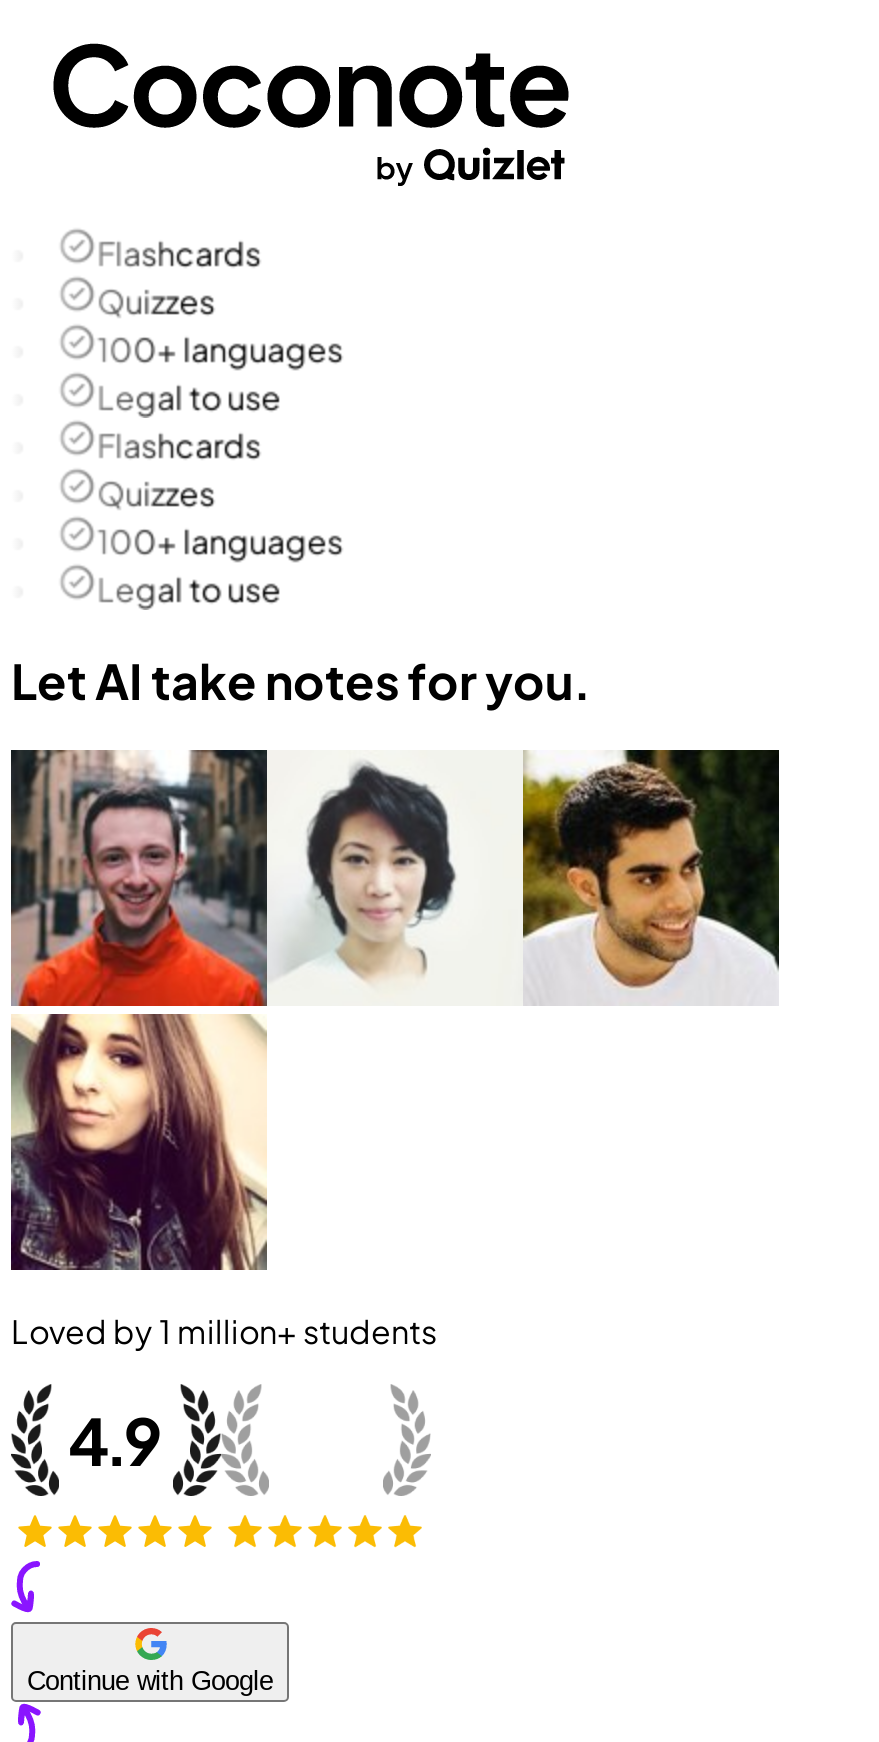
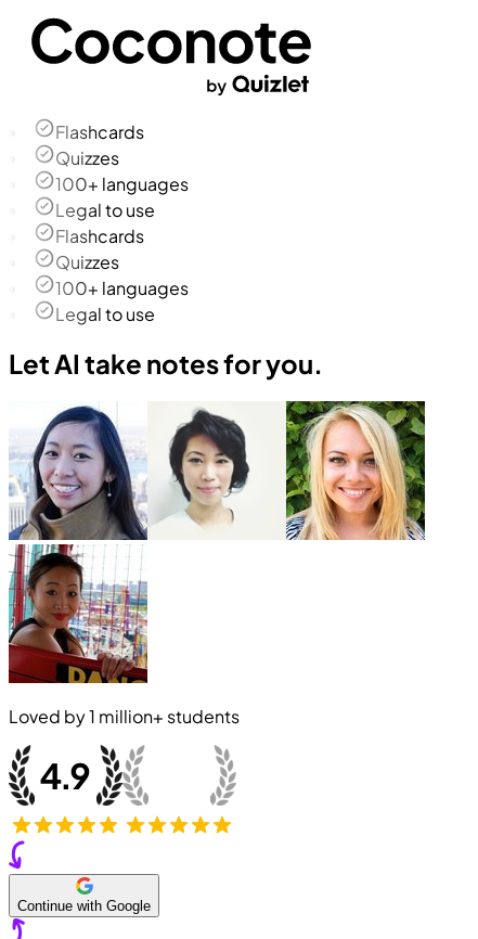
- [image]
+ [image]

- [image]
+ [image]
